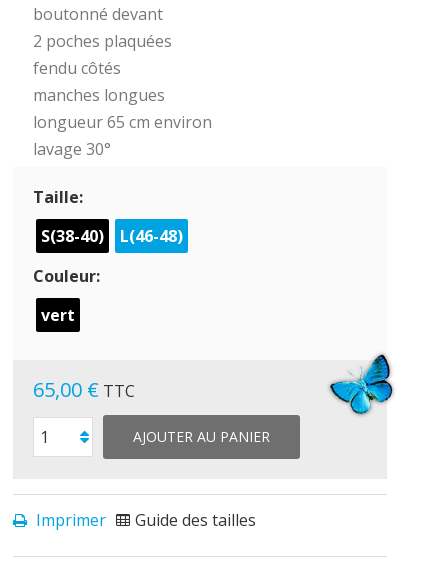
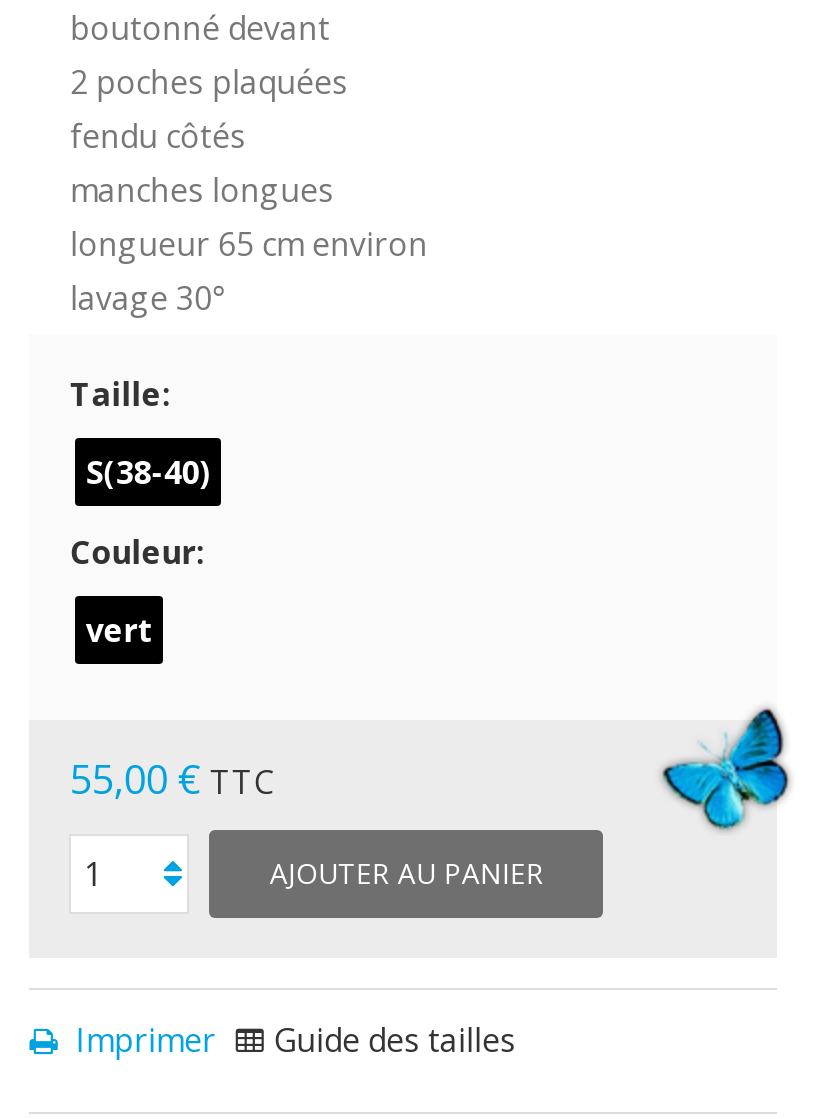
- L(46-48)

- 65,00 € TTC
+ 55,00 € TTC
